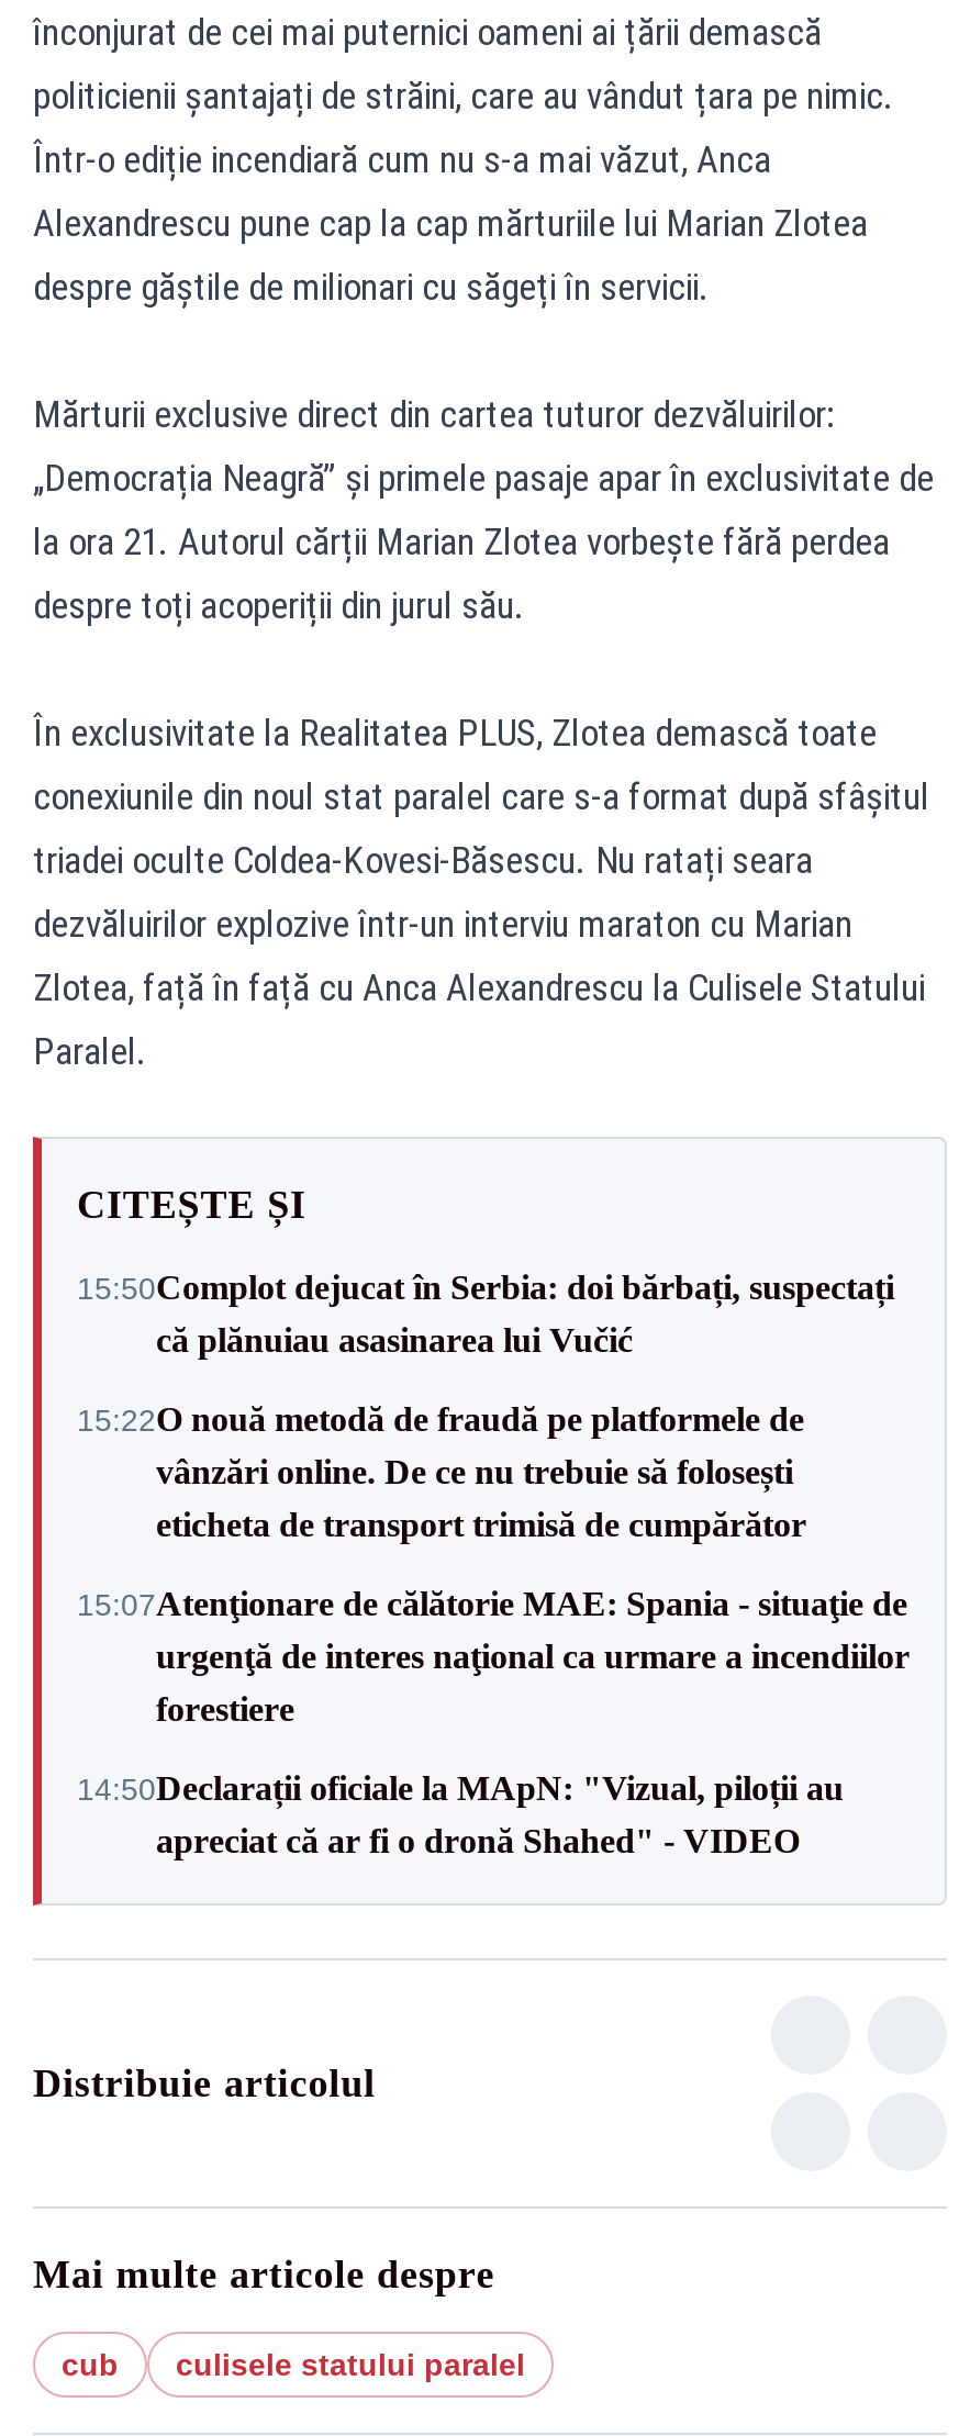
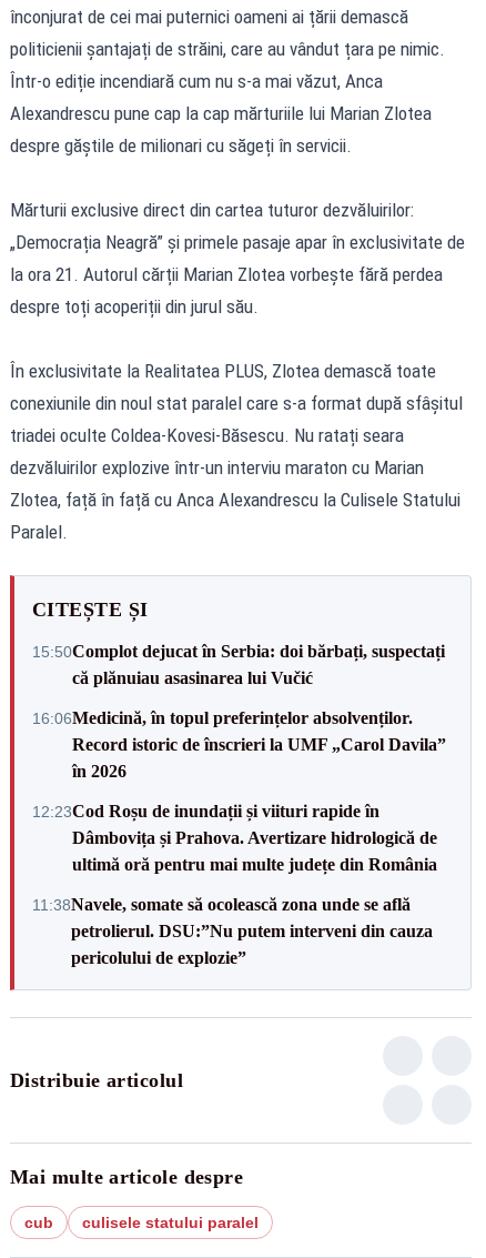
- 15:22O nouă metodă de fraudă pe platformele de
- vânzări online. De ce nu trebuie să folosești
- eticheta de transport trimisă de cumpărător
+ 16:06Medicină, în topul preferințelor absolvenților.
+ Record istoric de înscrieri la UMF „Carol Davila”
+ în 2026

- 15:07Atenţionare de călătorie MAE: Spania - situaţie de
- urgenţă de interes naţional ca urmare a incendiilor
- forestiere
+ 12:23Cod Roșu de inundații și viituri rapide în
+ Dâmbovița și Prahova. Avertizare hidrologică de
+ ultimă oră pentru mai multe județe din România

- 14:50Declarații oficiale la MApN: "Vizual, piloții au
- apreciat că ar fi o dronă Shahed" - VIDEO
+ 11:38Navele, somate să ocolească zona unde se află
+ petrolierul. DSU:”Nu putem interveni din cauza
+ pericolului de explozie”
